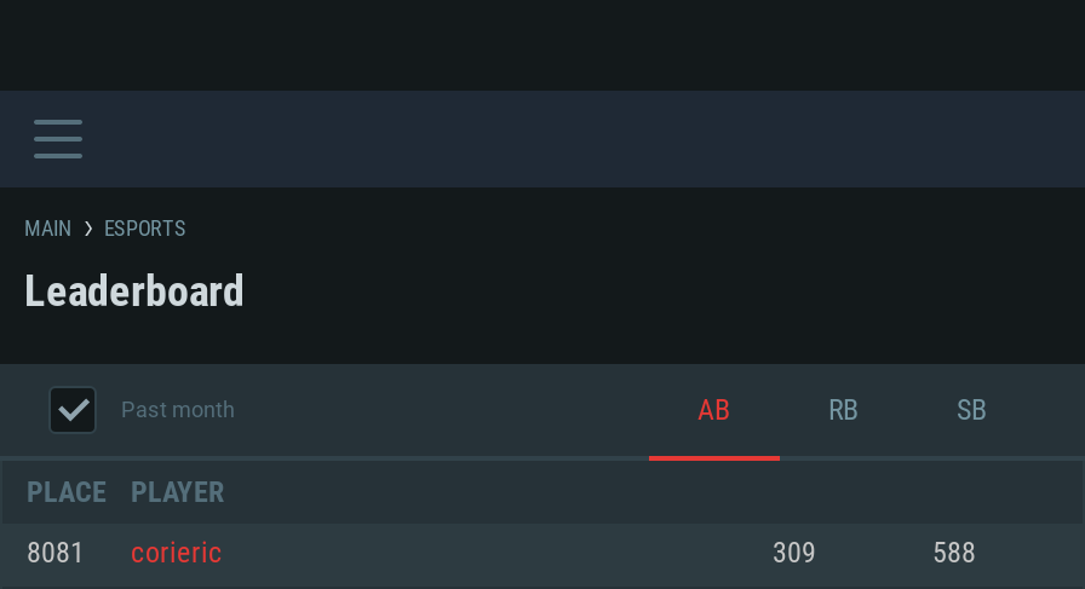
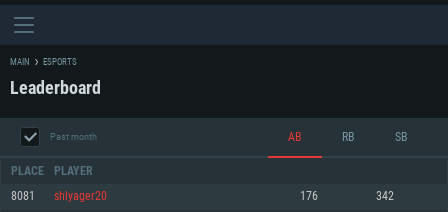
- corieric
- 309
- 588
+ shlyager20
+ 176
+ 342
